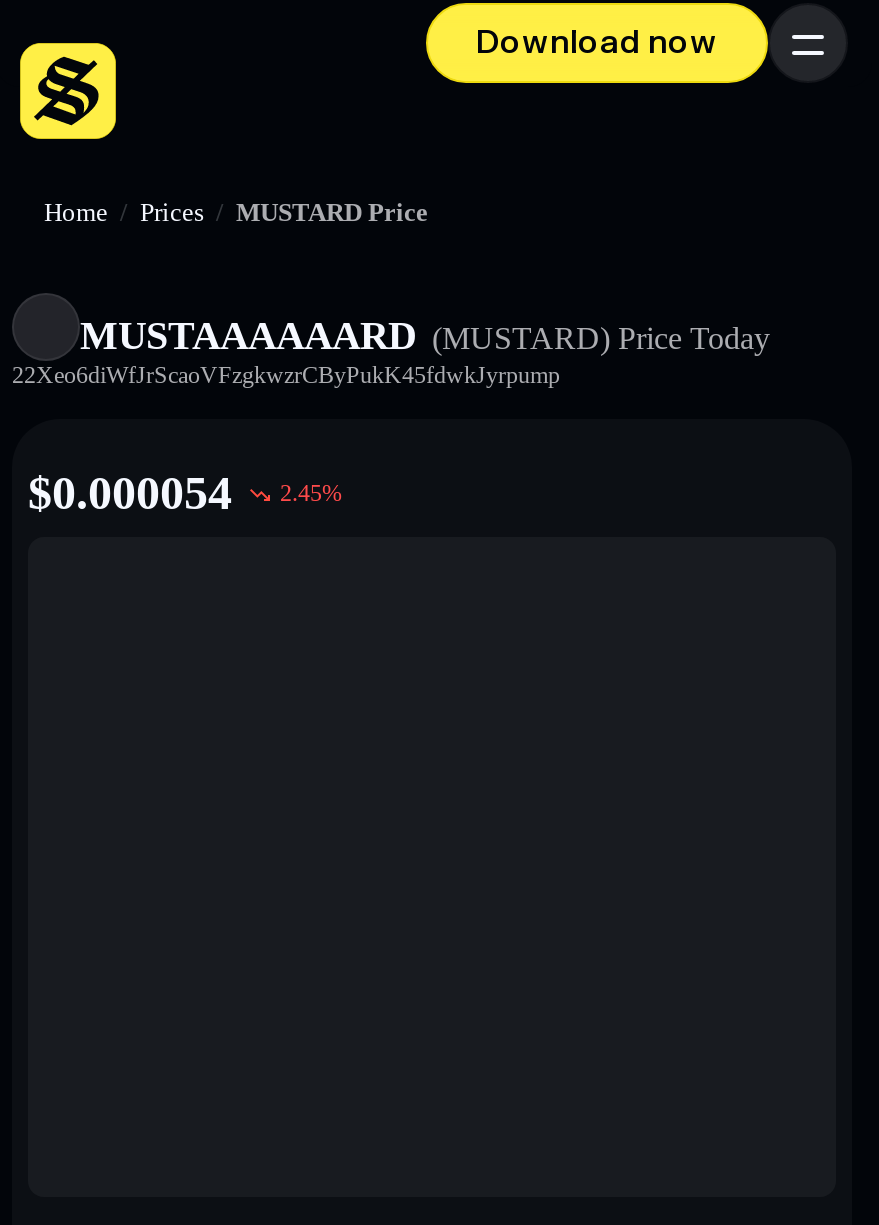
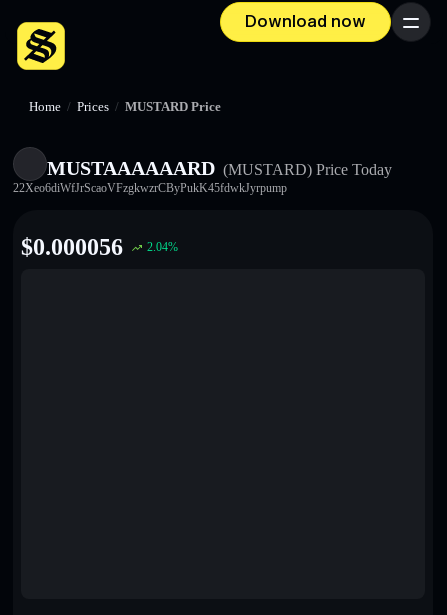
- $0.000054
+ $0.000056

- 2.45%
+ 2.04%
